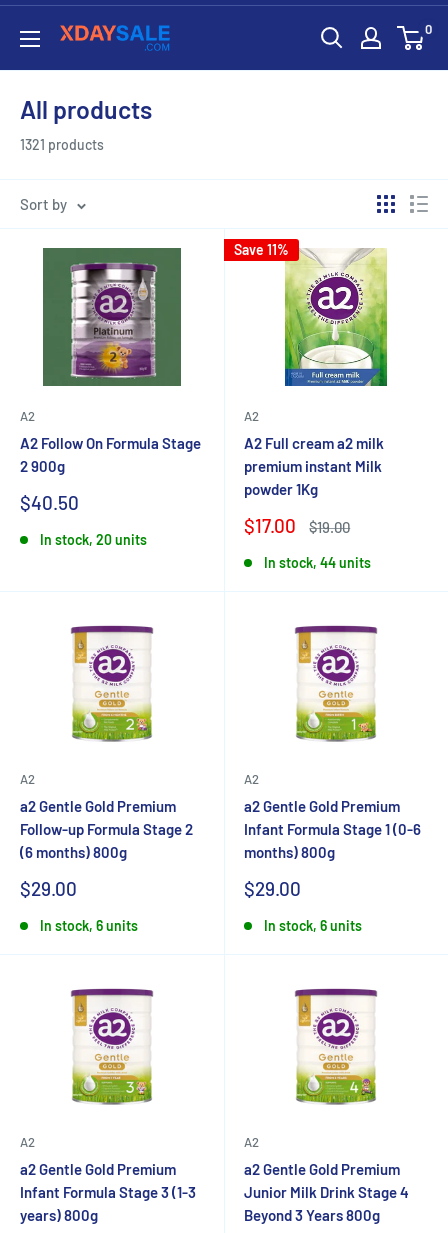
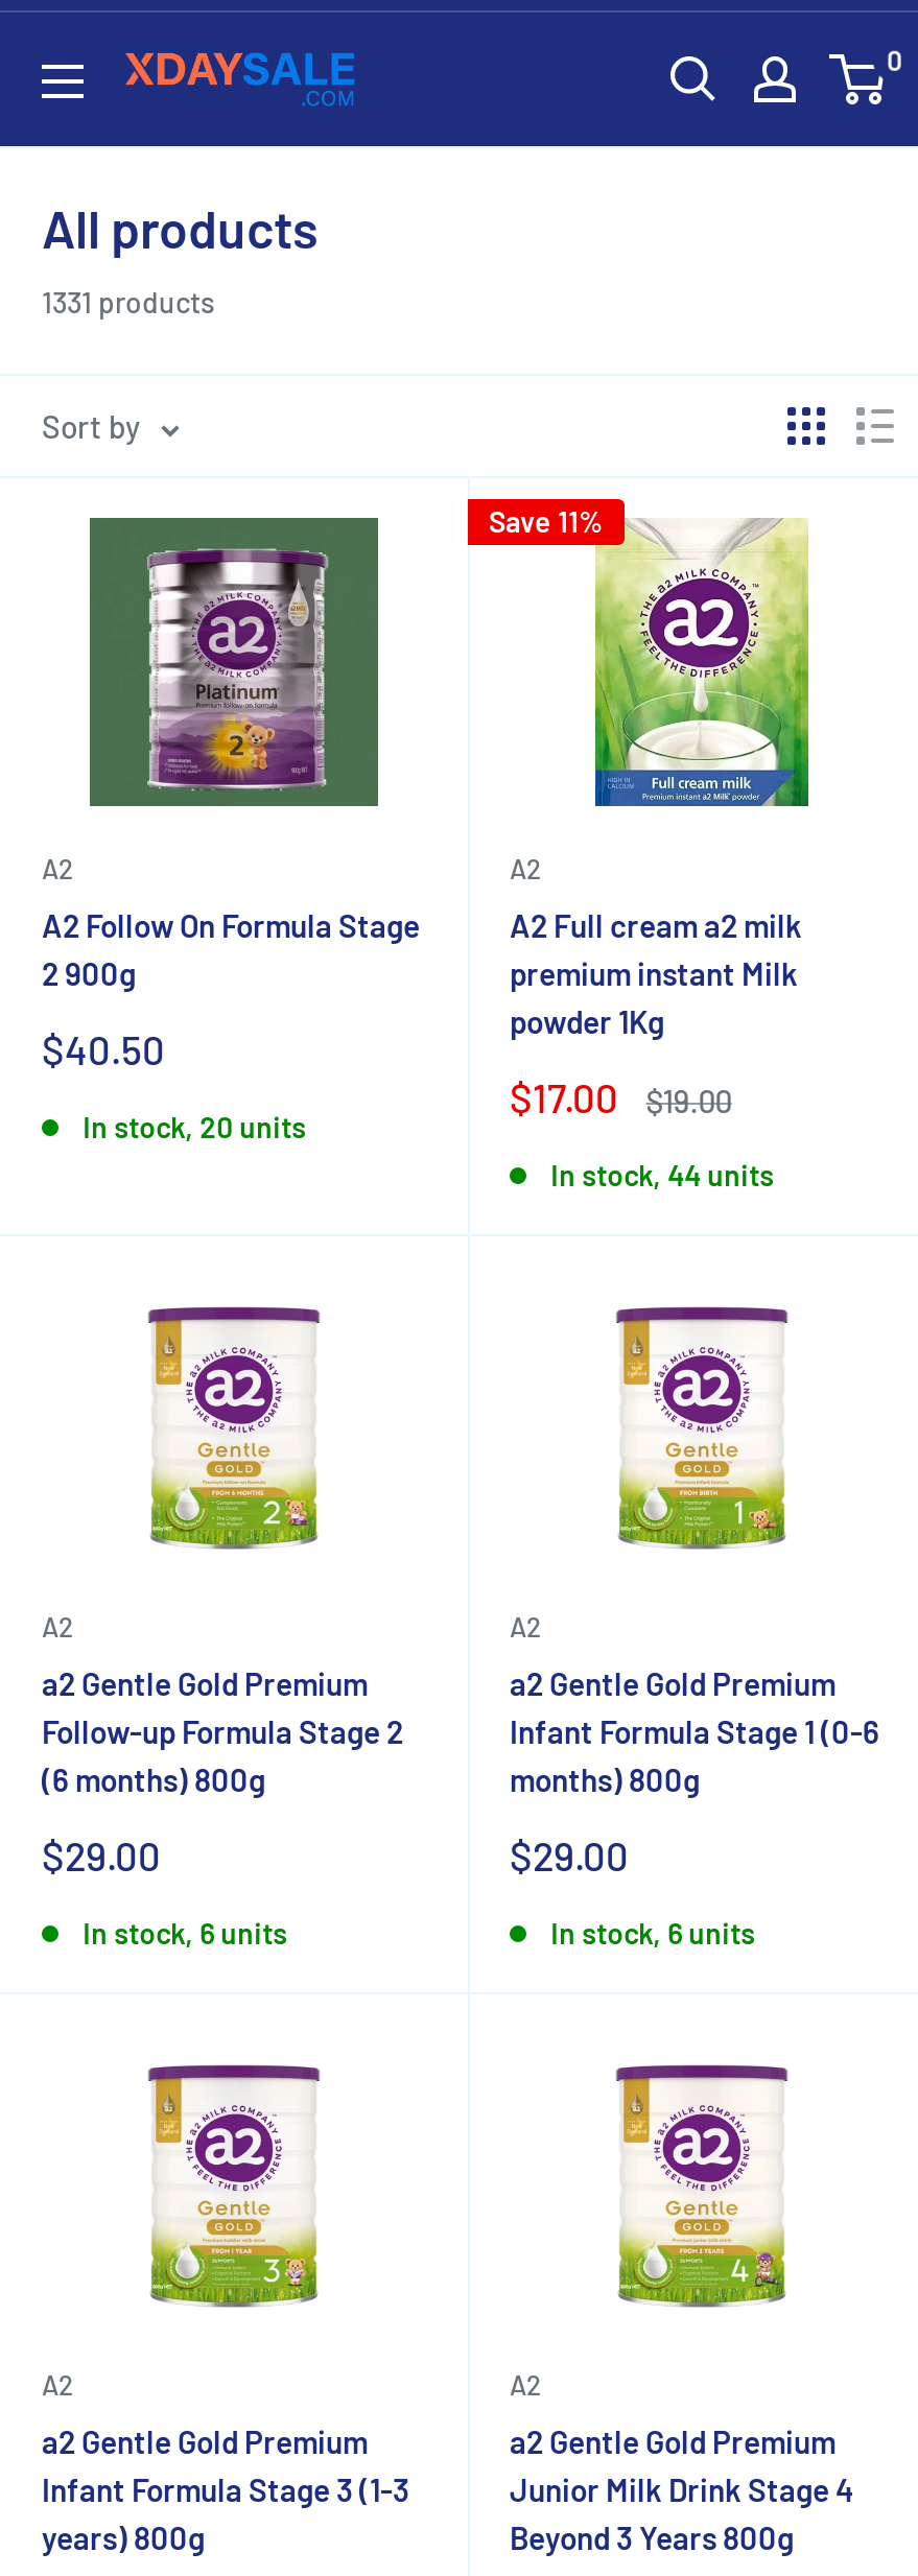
- 1321 products
+ 1331 products
